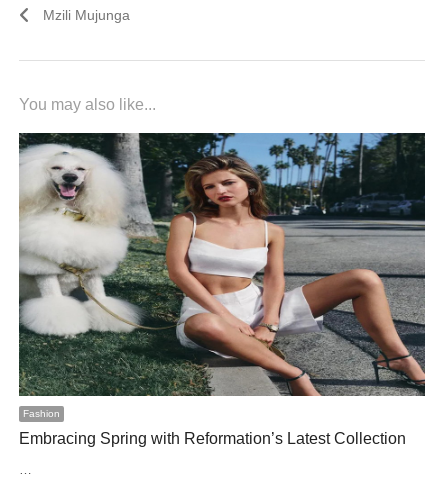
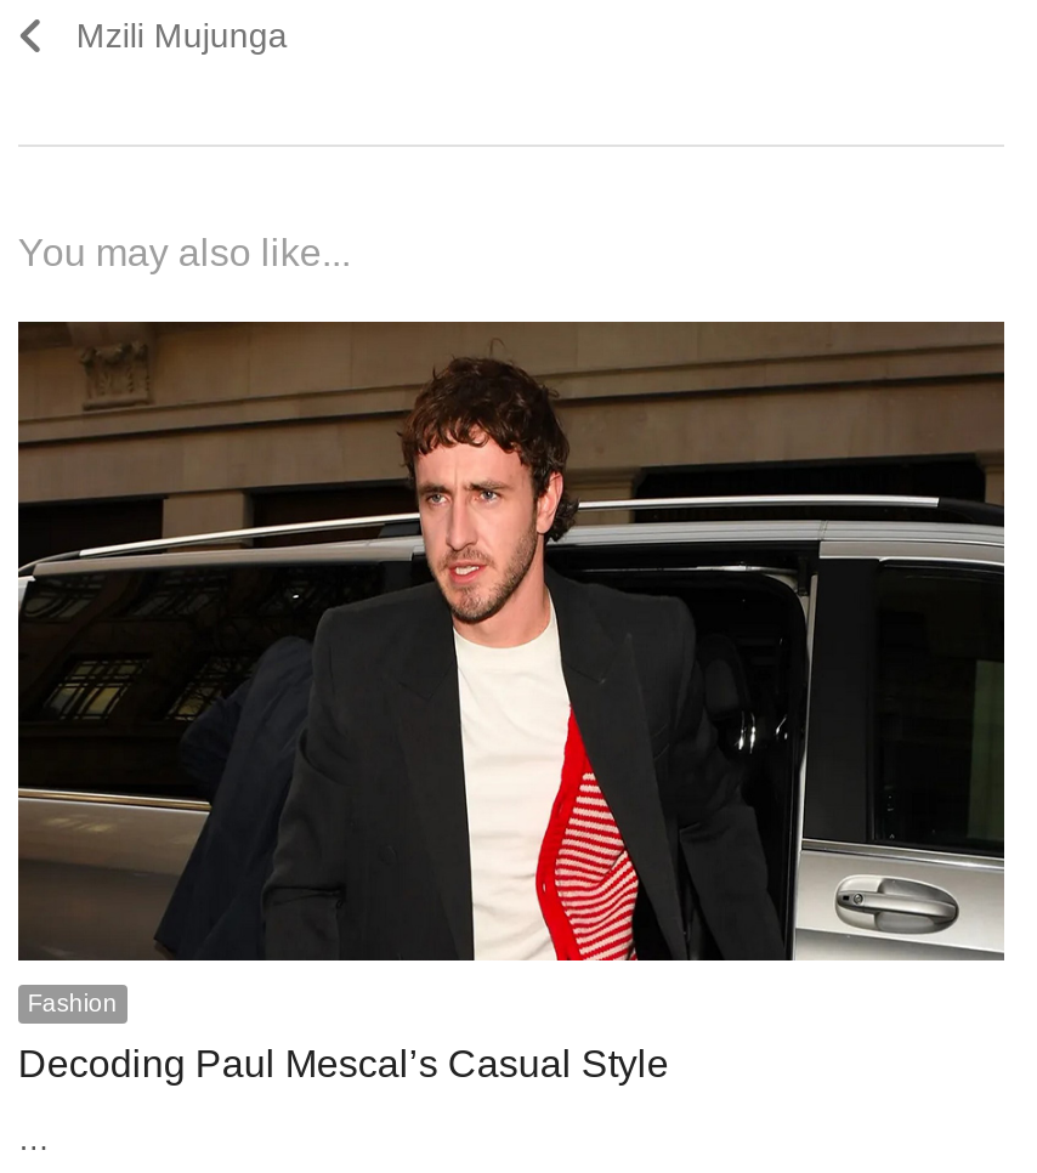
- [image]
- Embracing Spring with Reformation’s Latest Collection
+ [image]
+ Decoding Paul Mescal’s Casual Style
